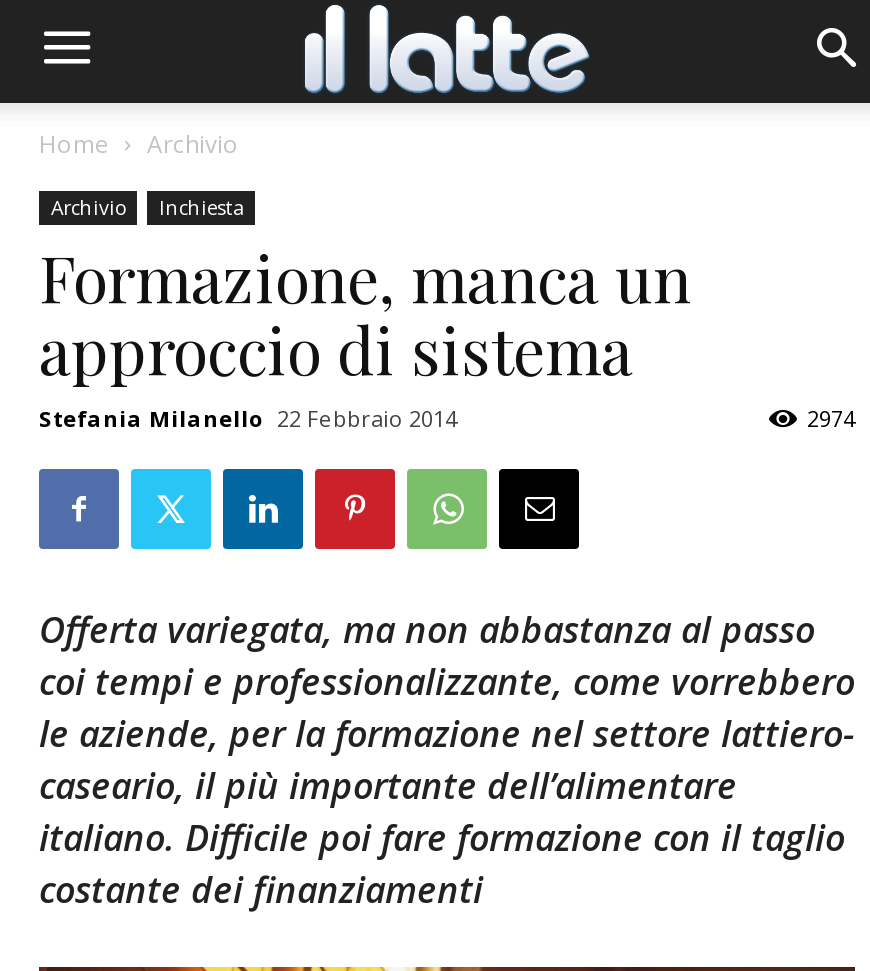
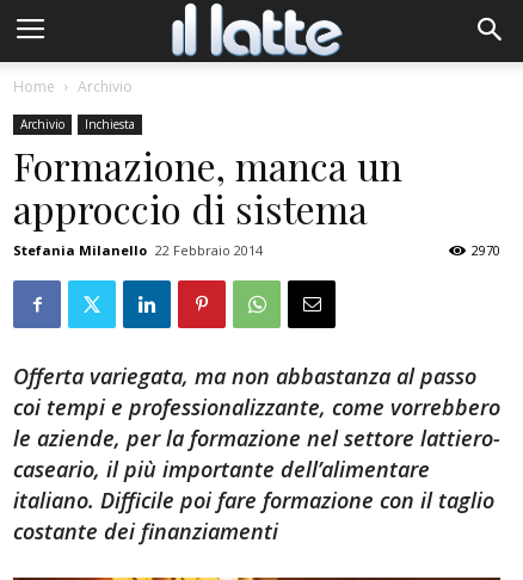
- 2974
+ 2970
